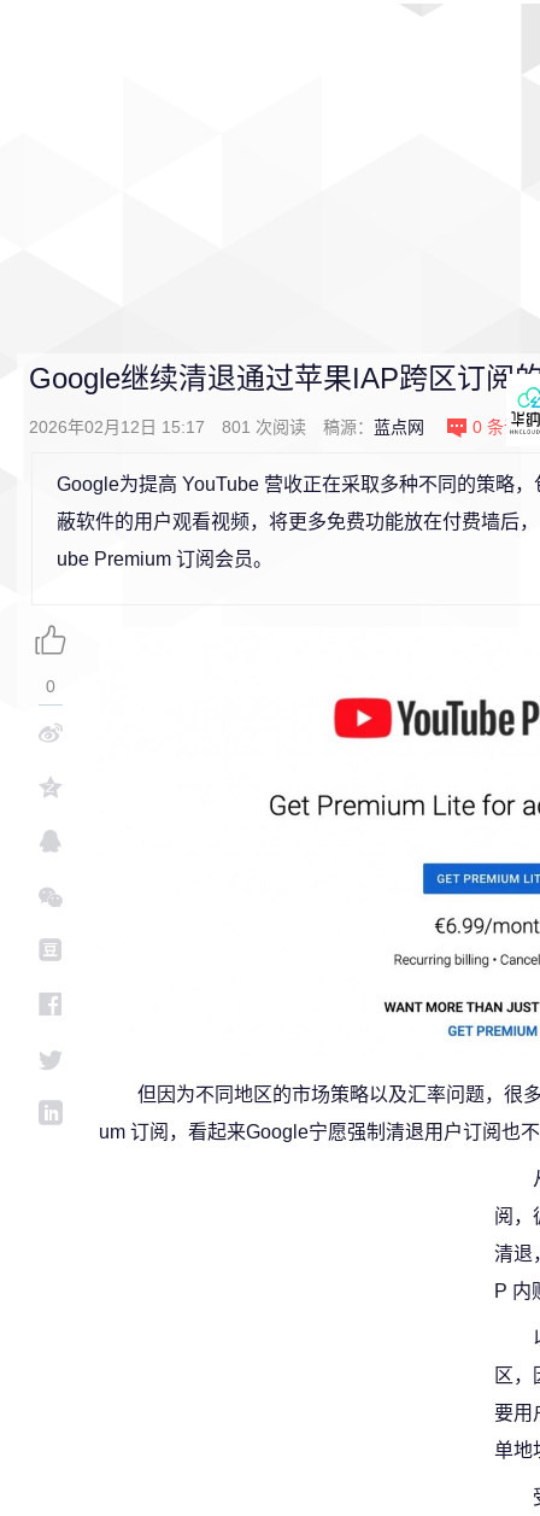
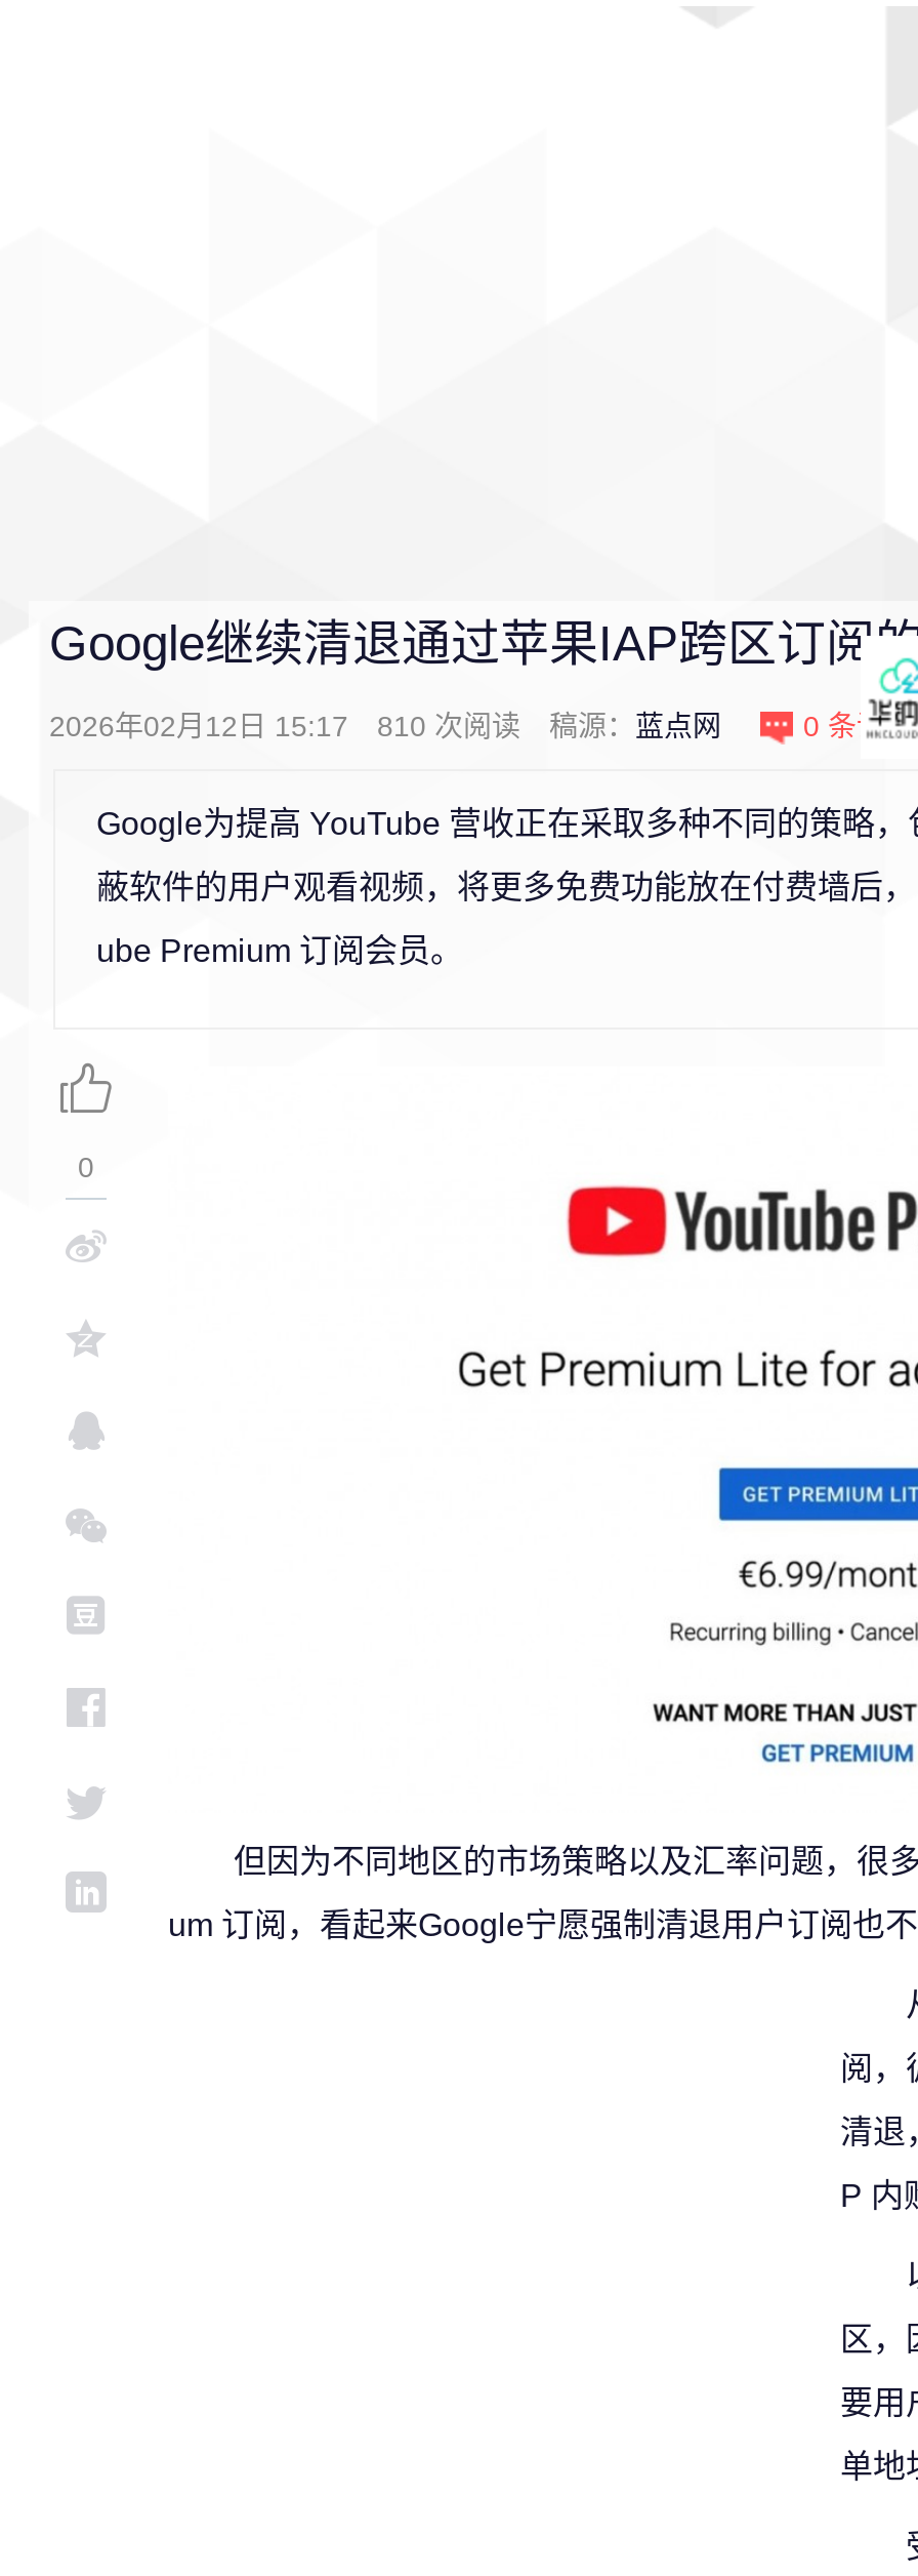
- 2026年02月12日 15:17 801次阅读 稿源：蓝点网
+ 2026年02月12日 15:17 810次阅读 稿源：蓝点网
